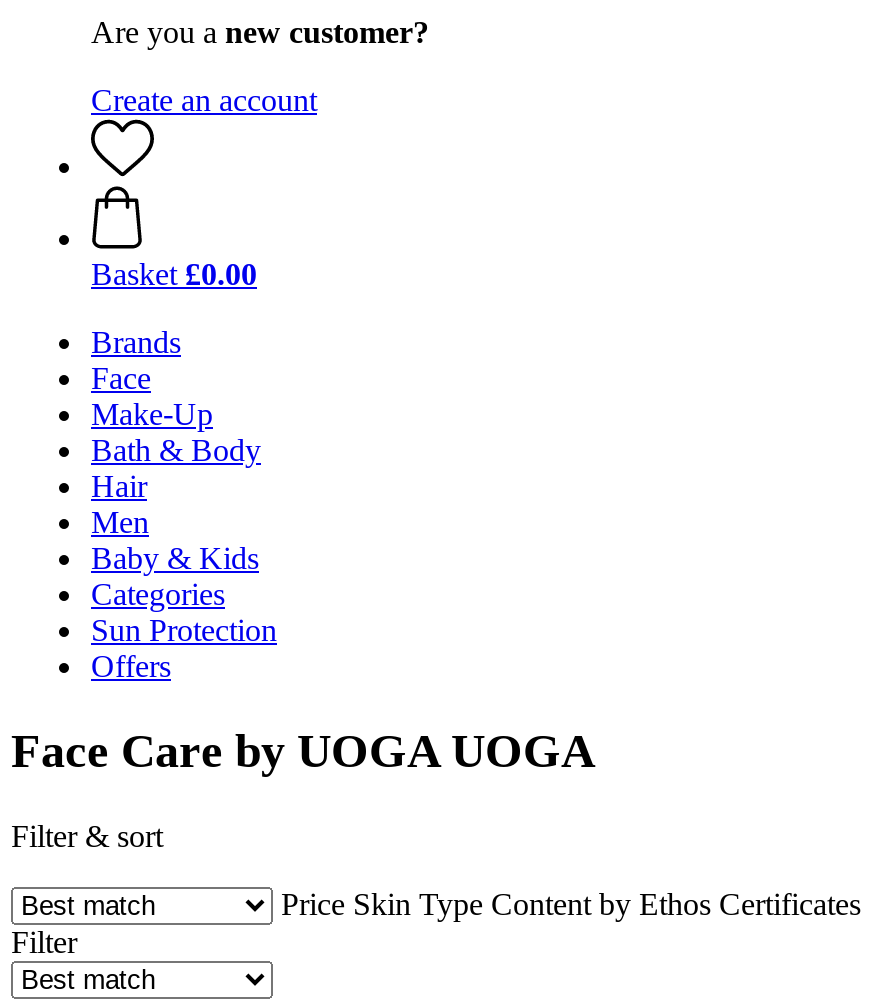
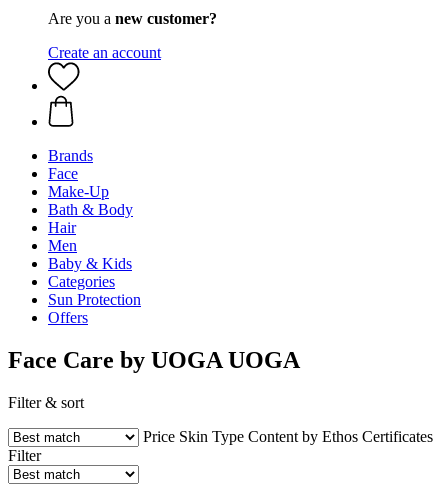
- Basket £0.00
